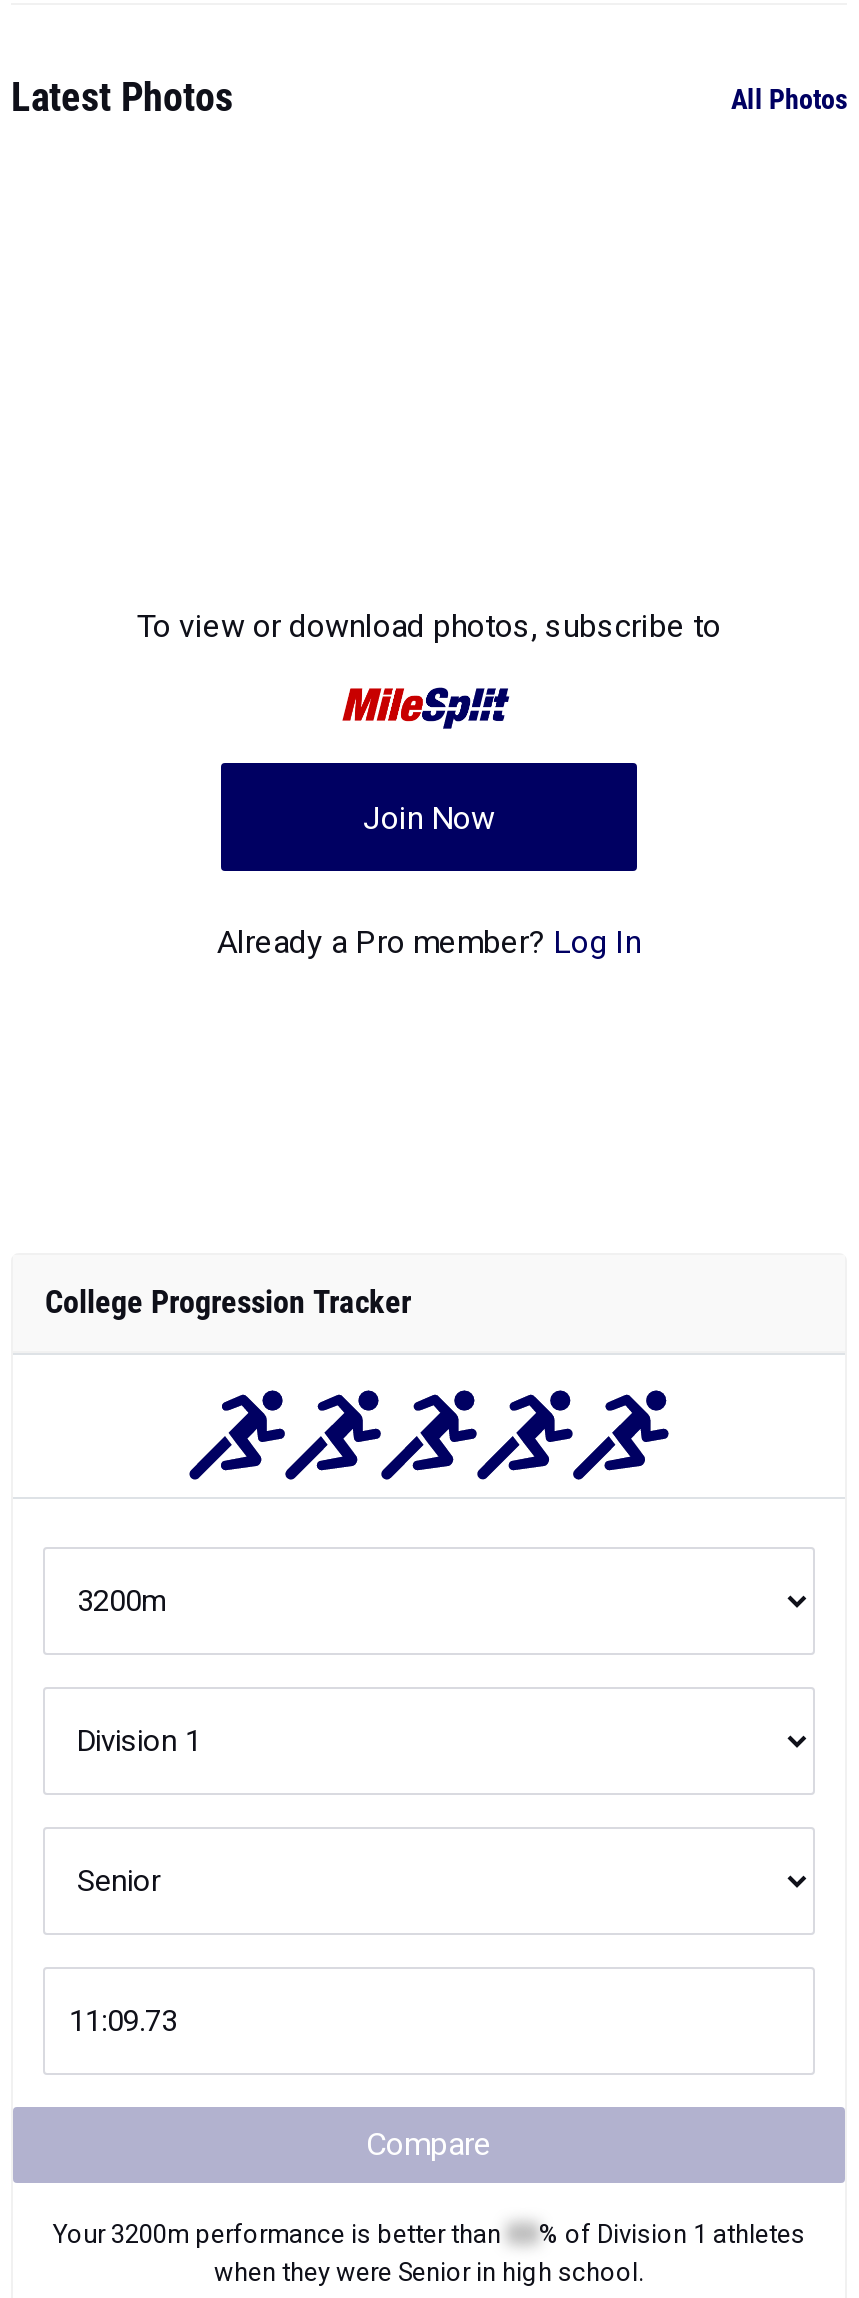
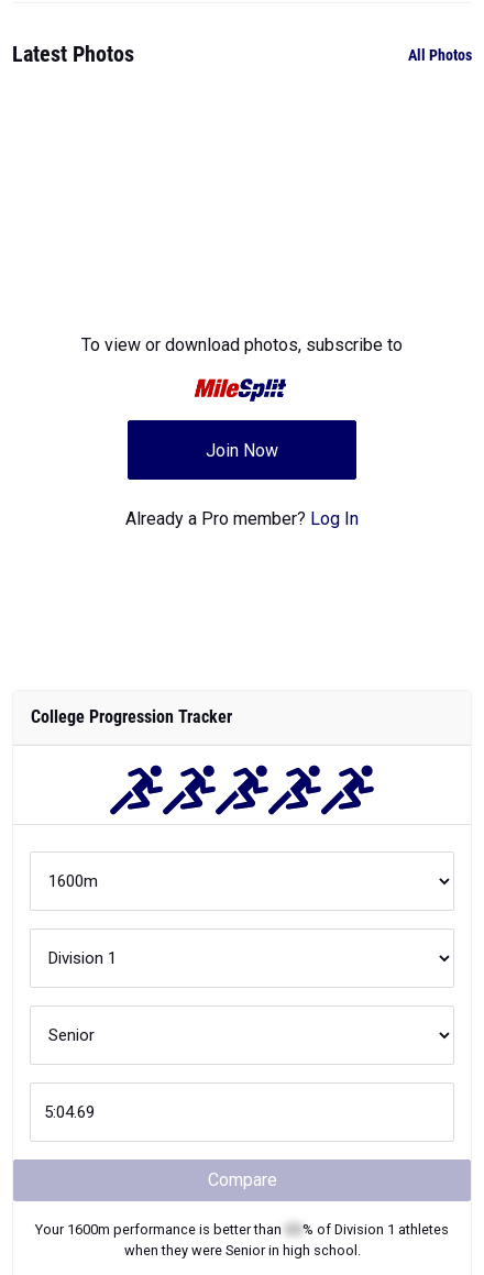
- Your 3200m performance is better than XX% of Division 1 athletes
+ Your 1600m performance is better than XX% of Division 1 athletes
